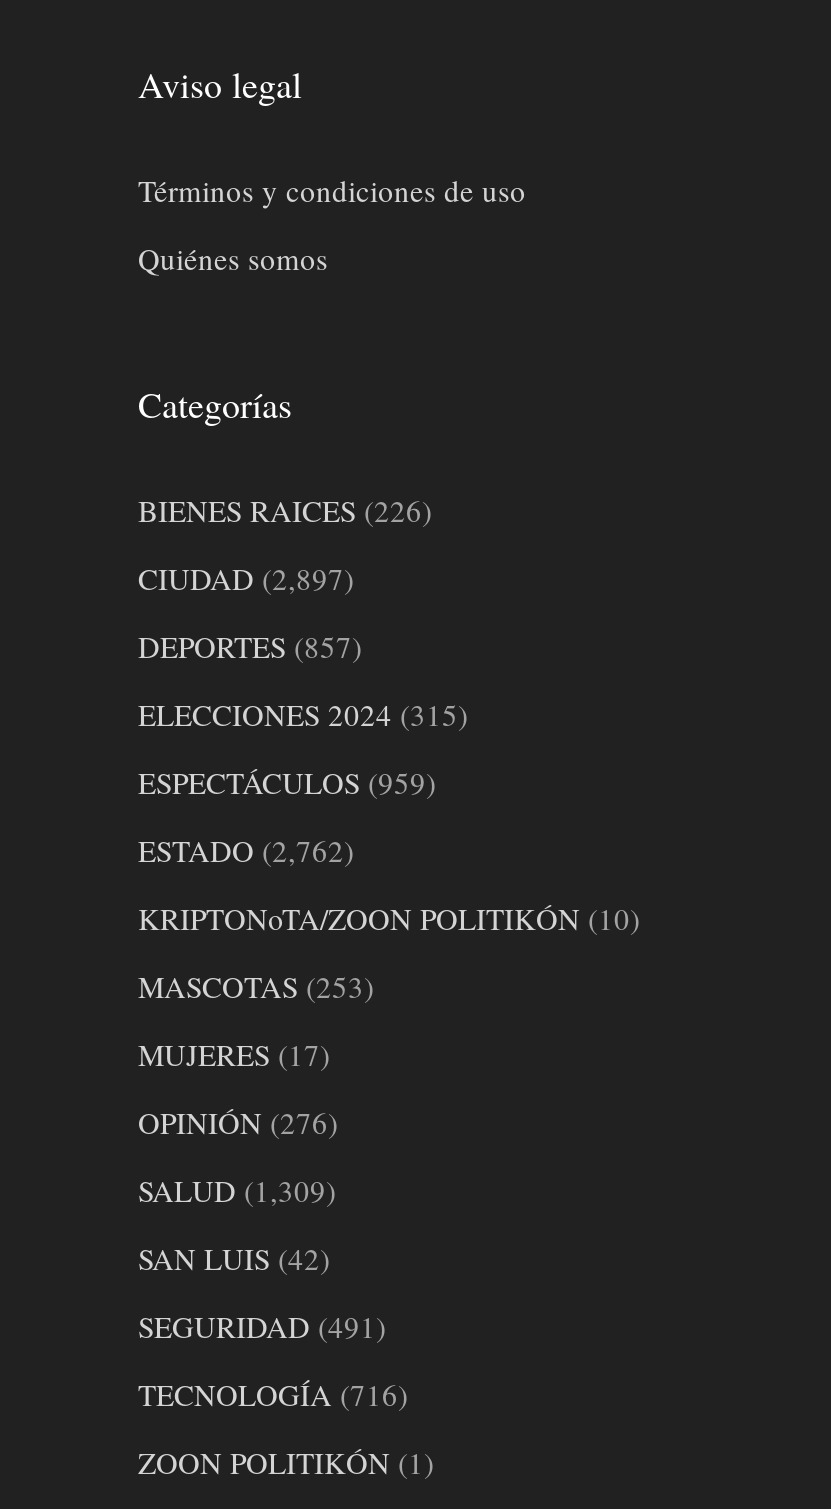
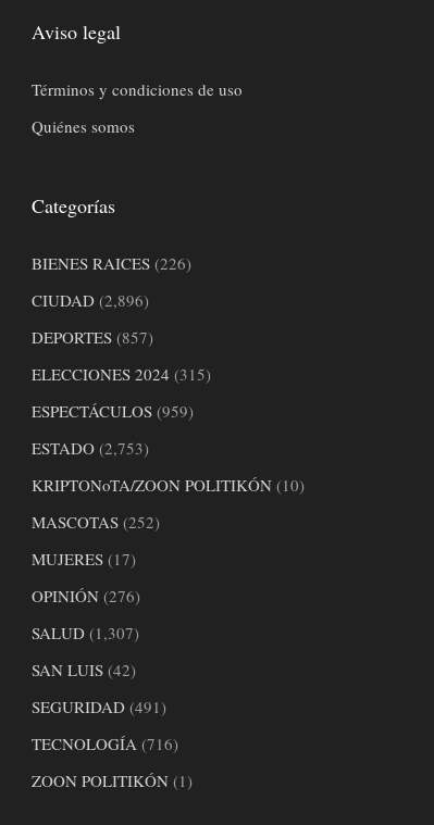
- CIUDAD (2,897)
+ CIUDAD (2,896)

- ESTADO (2,762)
+ ESTADO (2,753)

- MASCOTAS (253)
+ MASCOTAS (252)

- SALUD (1,309)
+ SALUD (1,307)
